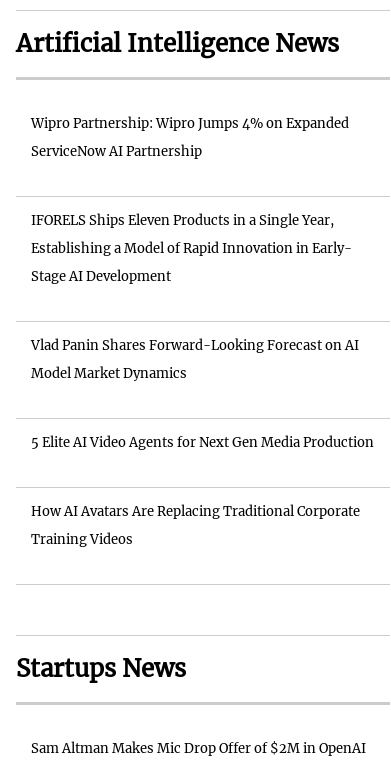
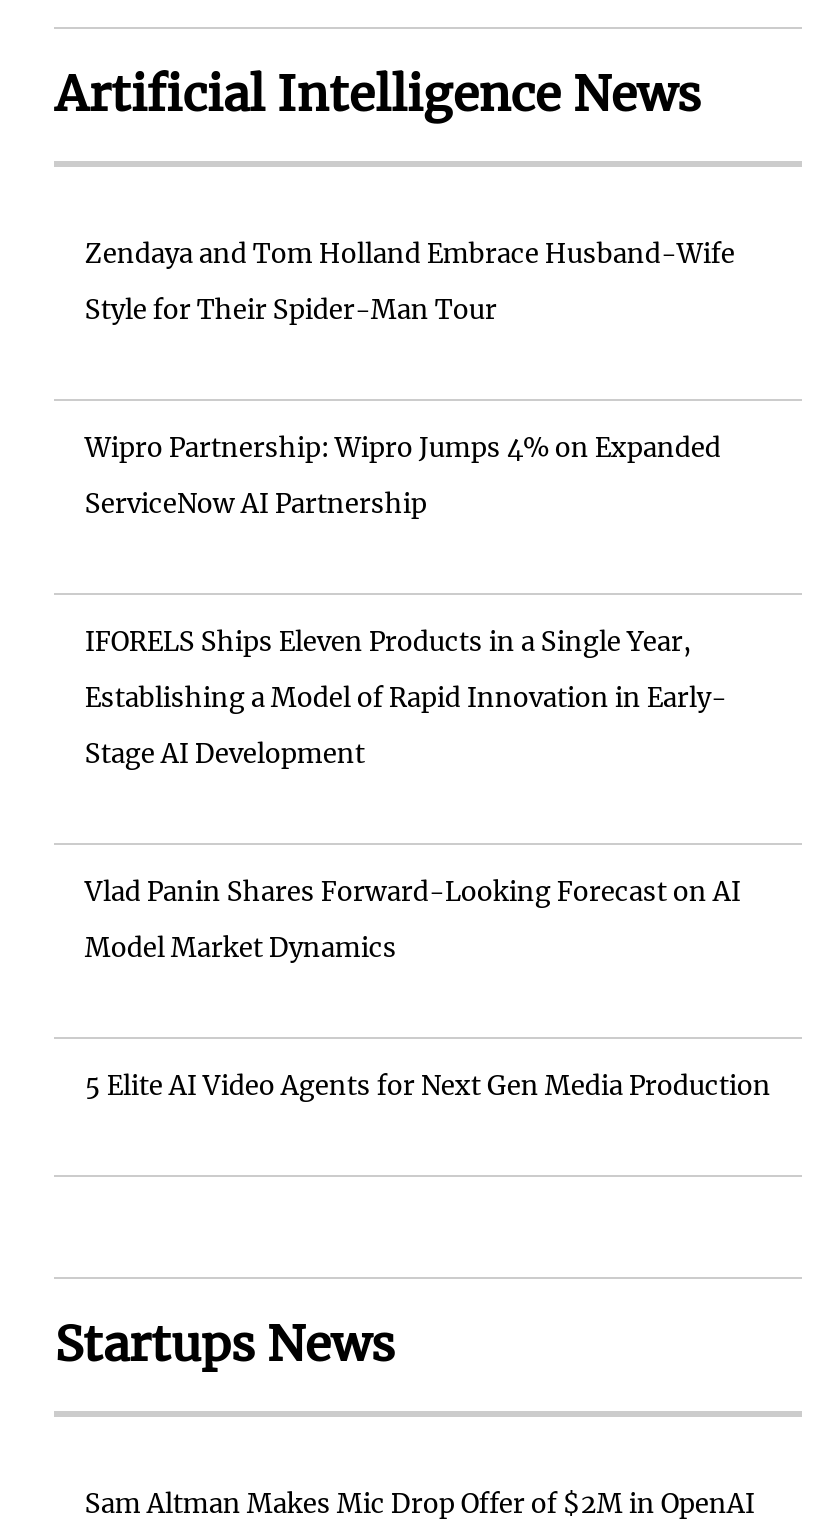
+ Zendaya and Tom Holland Embrace Husband-Wife
+ Style for Their Spider-Man Tour

moved down: Wipro Partnership: Wipro Jumps 4% on Expanded | ServiceNow AI Partnership | IFORELS Ships Eleven Products in a Single Year, | Establishing a Model of Rapid Innovation in Early- | Stage AI Development | Vlad Panin Shares Forward-Looking Forecast on AI | Model Market Dynamics | 5 Elite AI Video Agents for Next Gen Media Production

- How AI Avatars Are Replacing Traditional Corporate
- Training Videos
